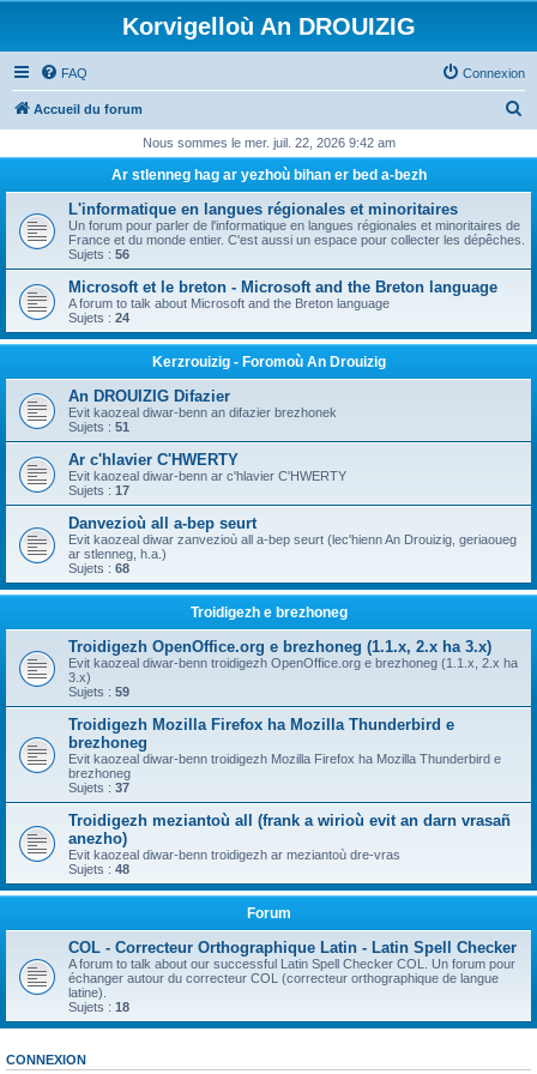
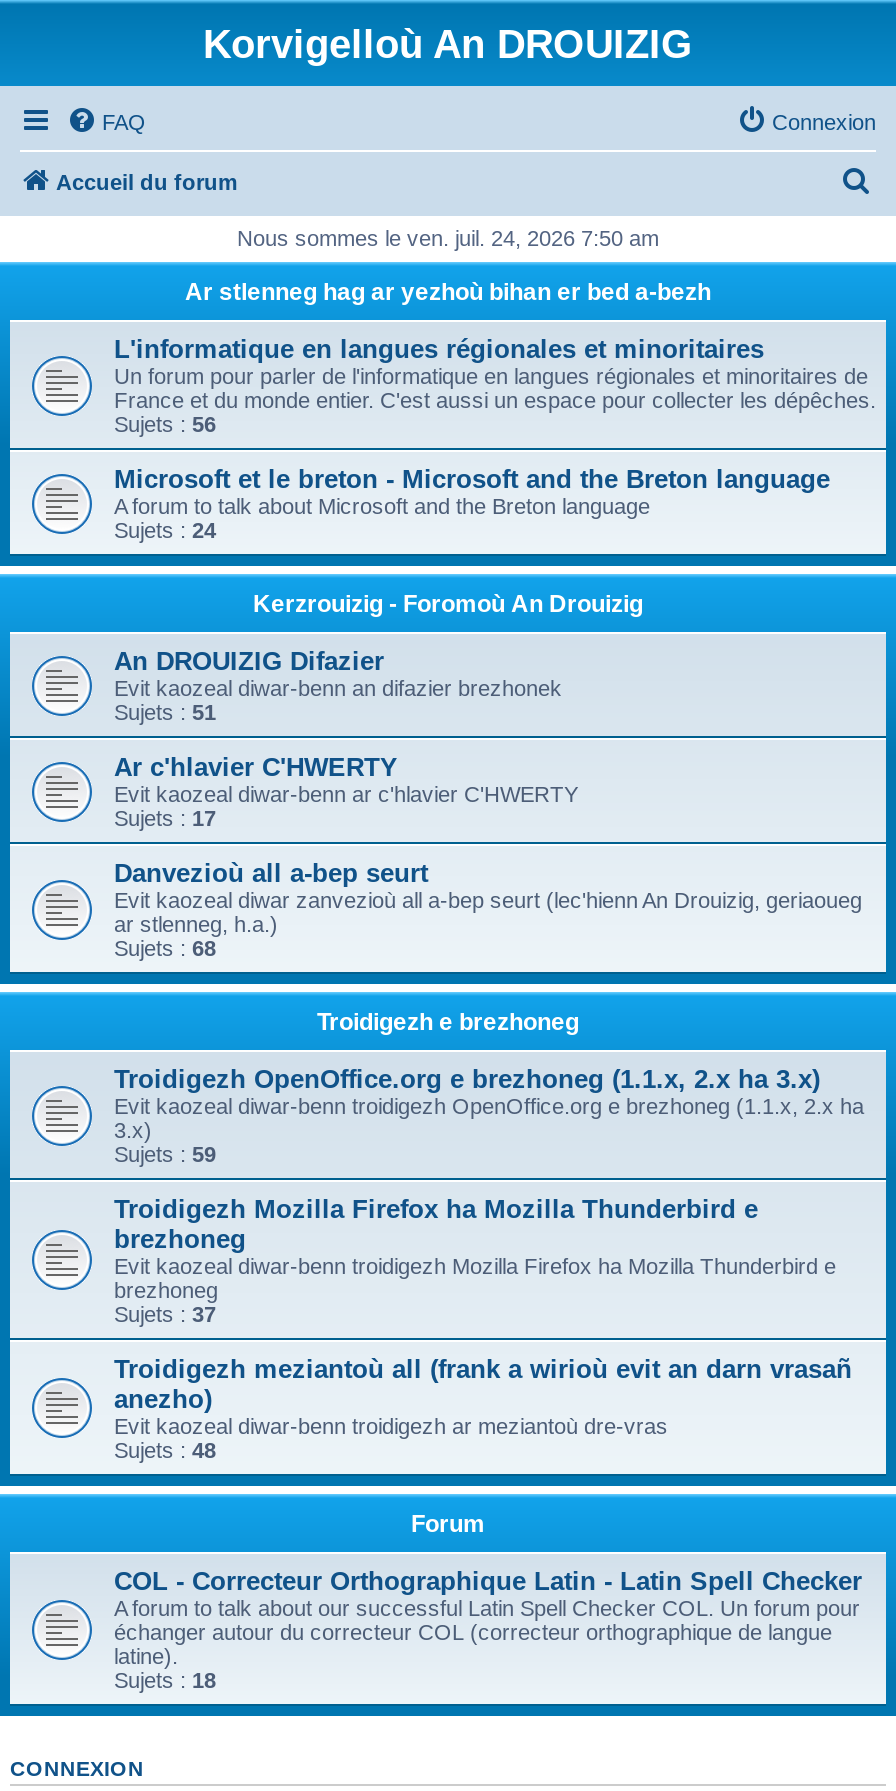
- Nous sommes le mer. juil. 22, 2026 9:42 am
+ Nous sommes le ven. juil. 24, 2026 7:50 am
